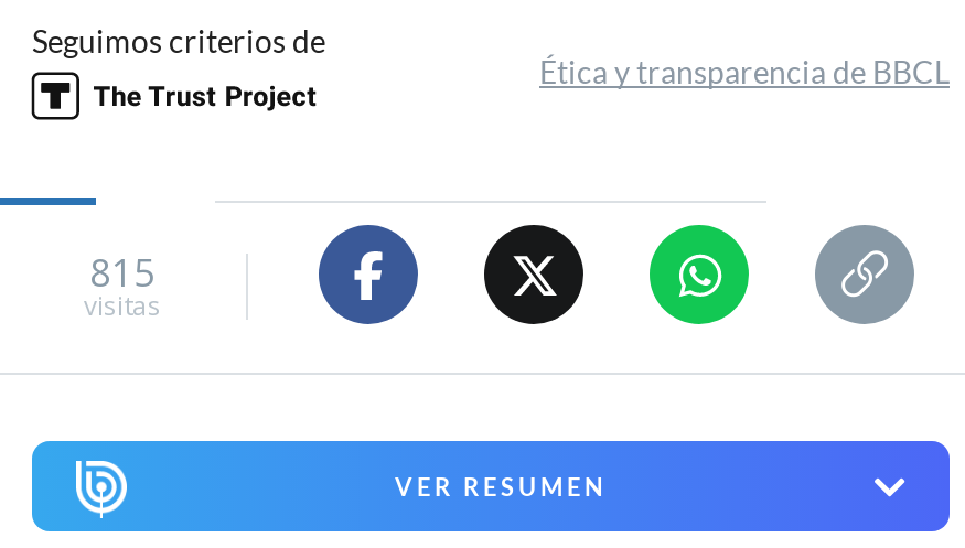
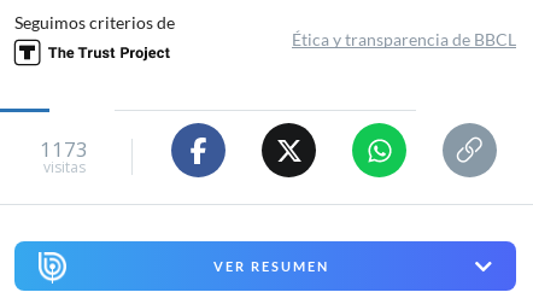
- 815
+ 1173
